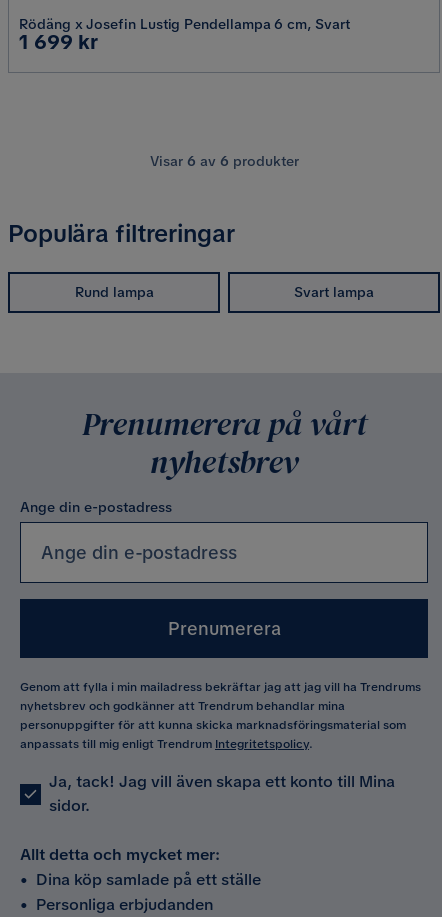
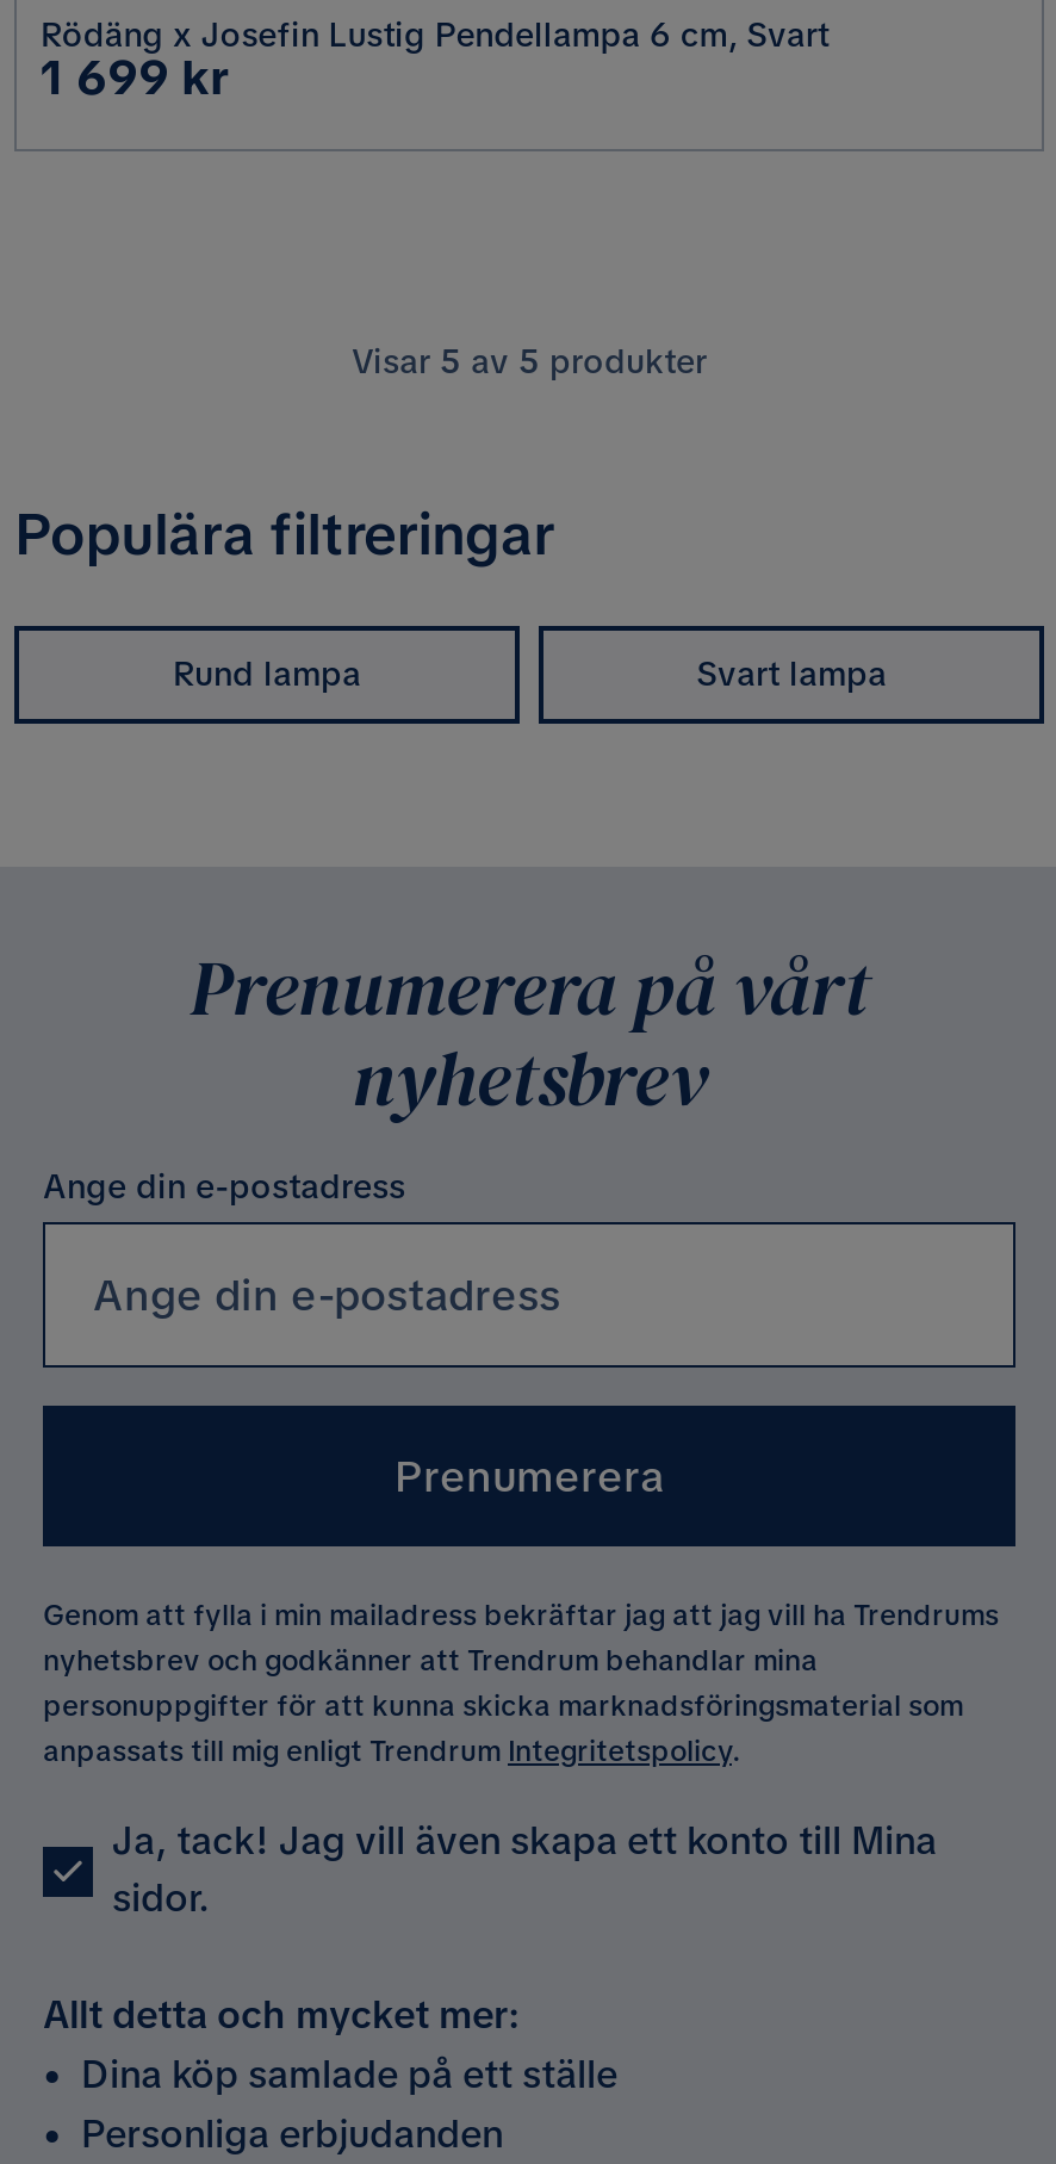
- Visar 6 av 6 produkter
+ Visar 5 av 5 produkter
